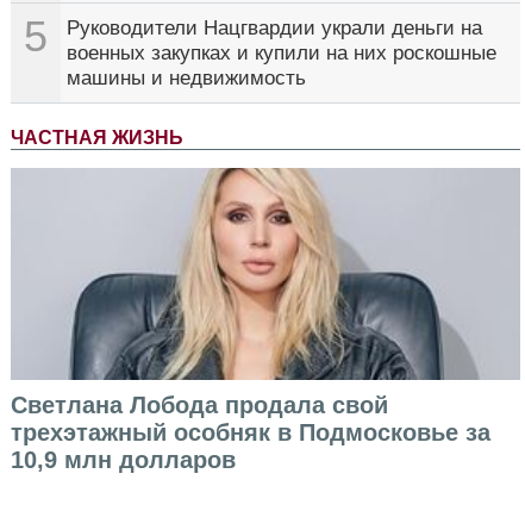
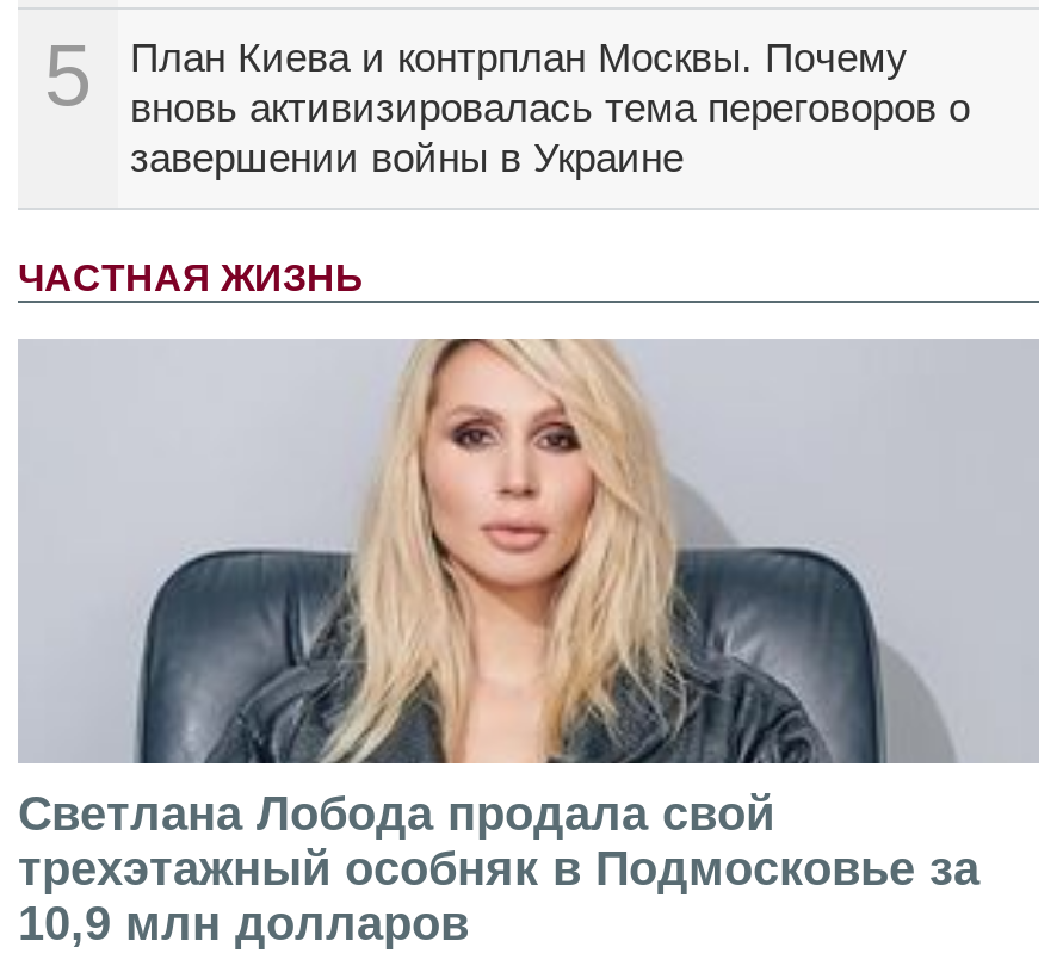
- Руководители Нацгвардии украли деньги на
- военных закупках и купили на них роскошные
- машины и недвижимость
+ План Киева и контрплан Москвы. Почему
+ вновь активизировалась тема переговоров о
+ завершении войны в Украине
